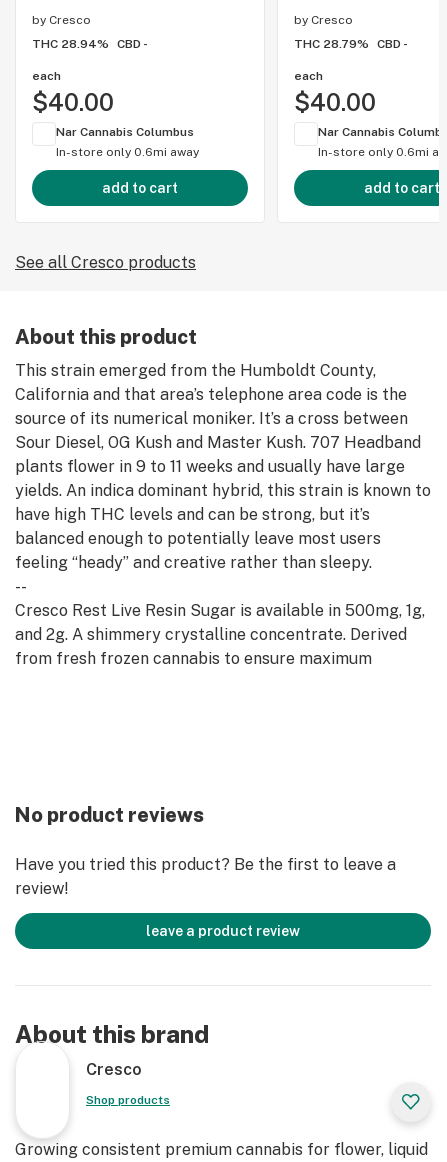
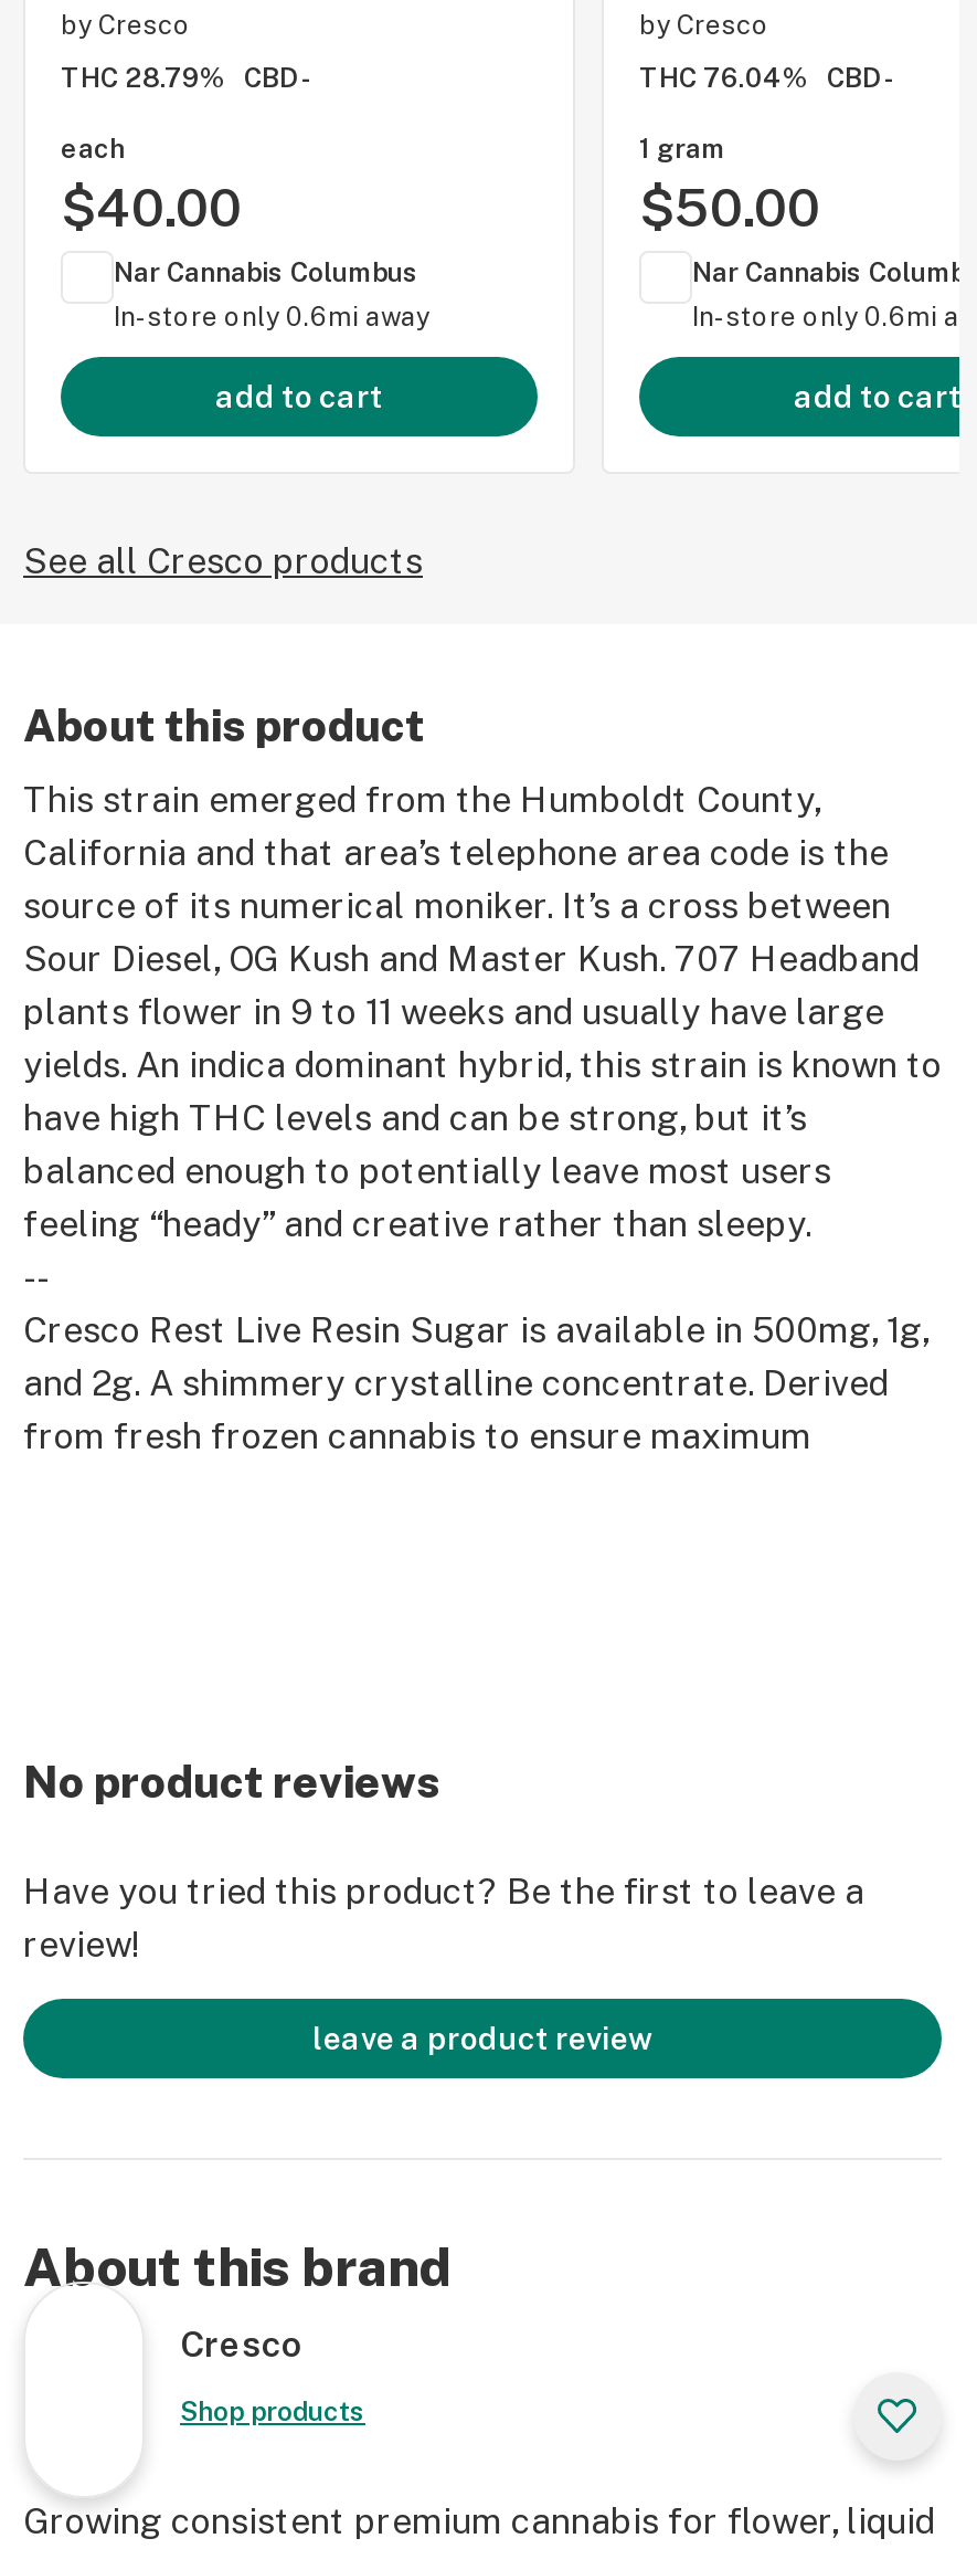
- THC 28.94% CBD -
+ THC 28.79% CBD -

- THC 28.79% CBD -
+ THC 76.04% CBD -

- each
- $40.00
+ 1 gram
+ $50.00
